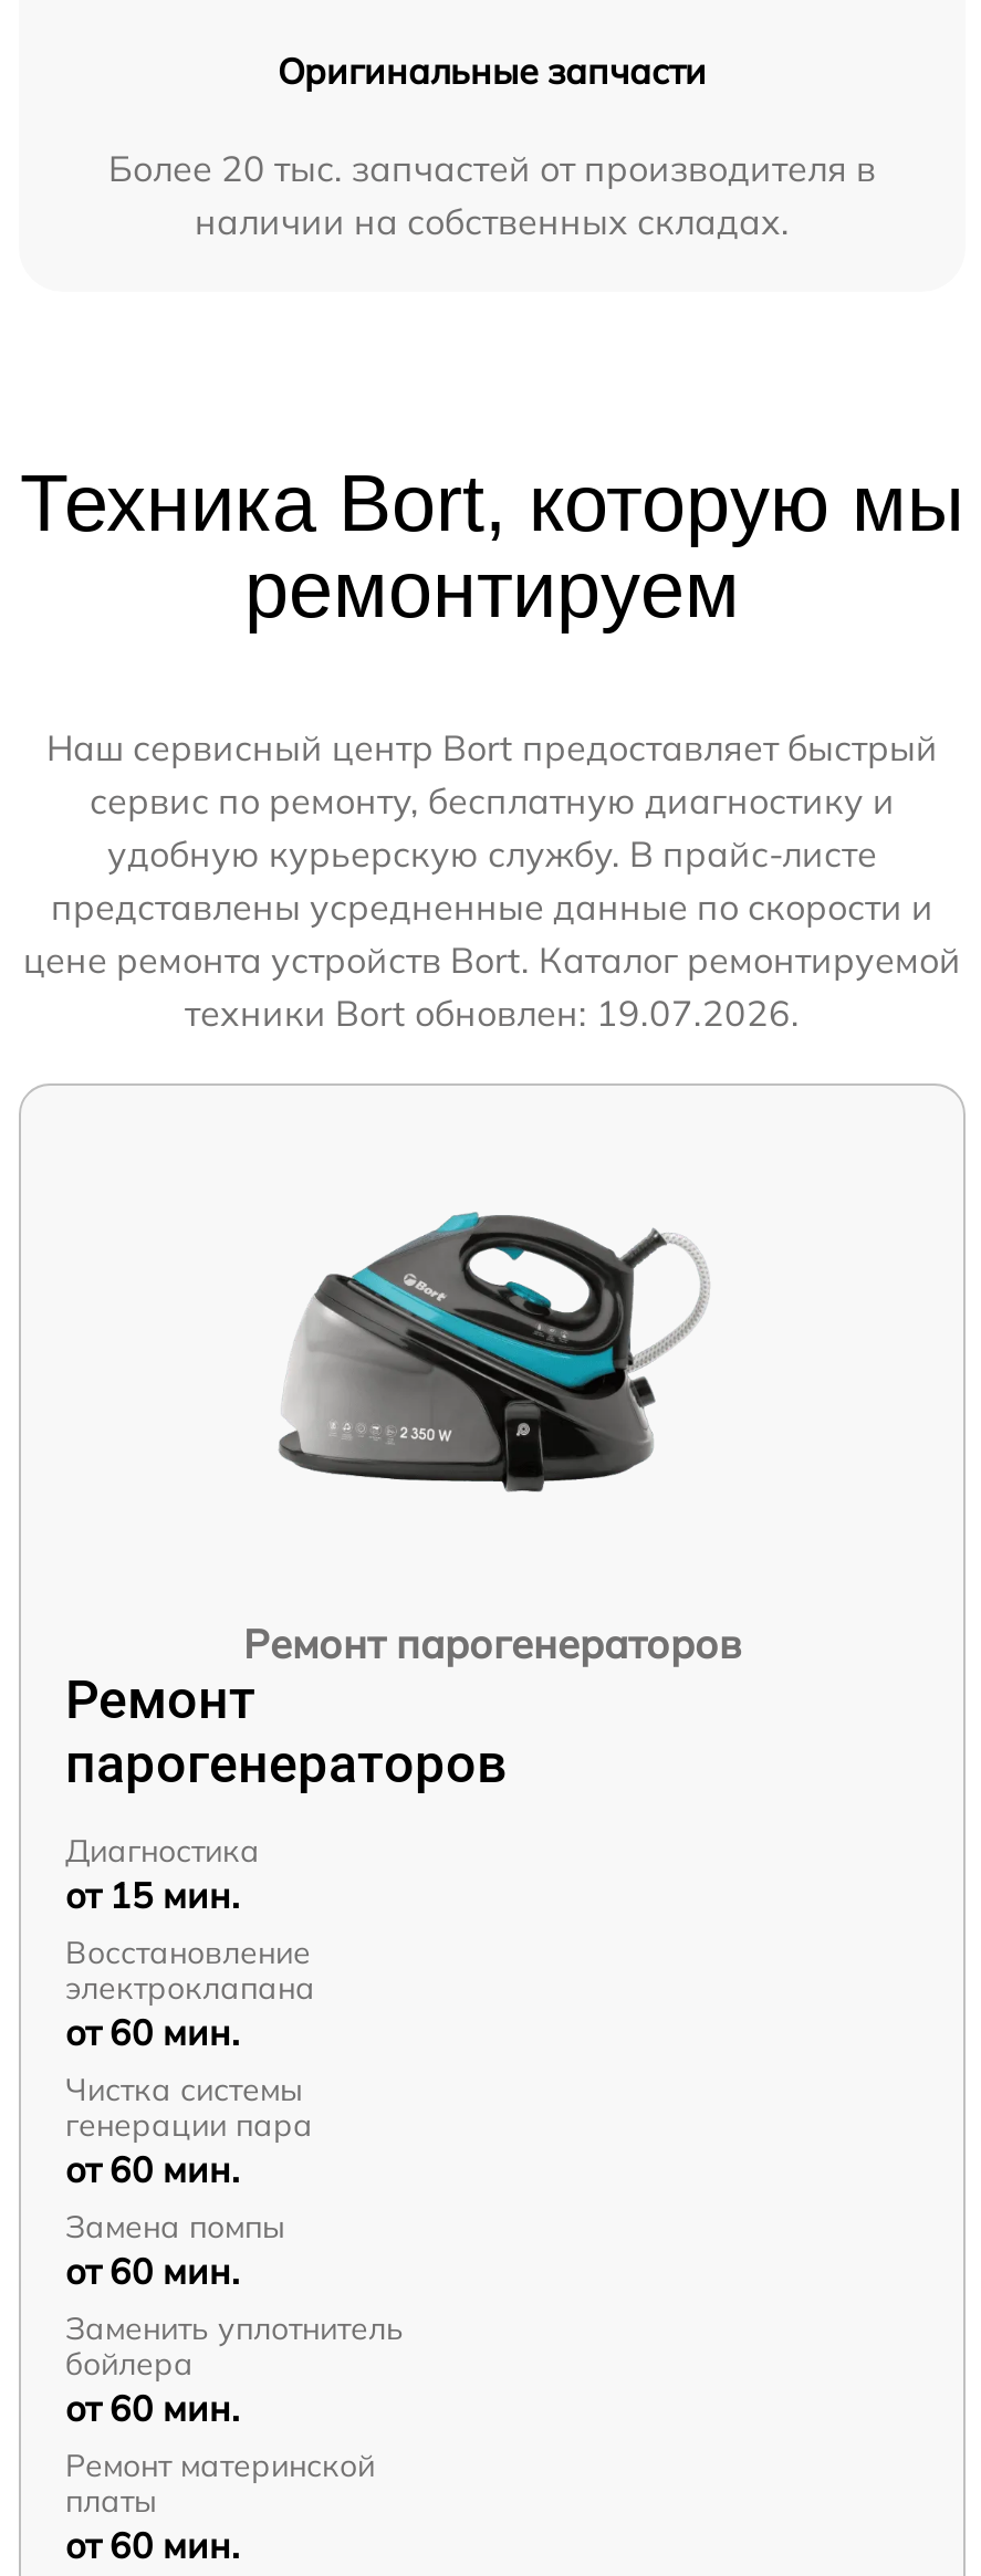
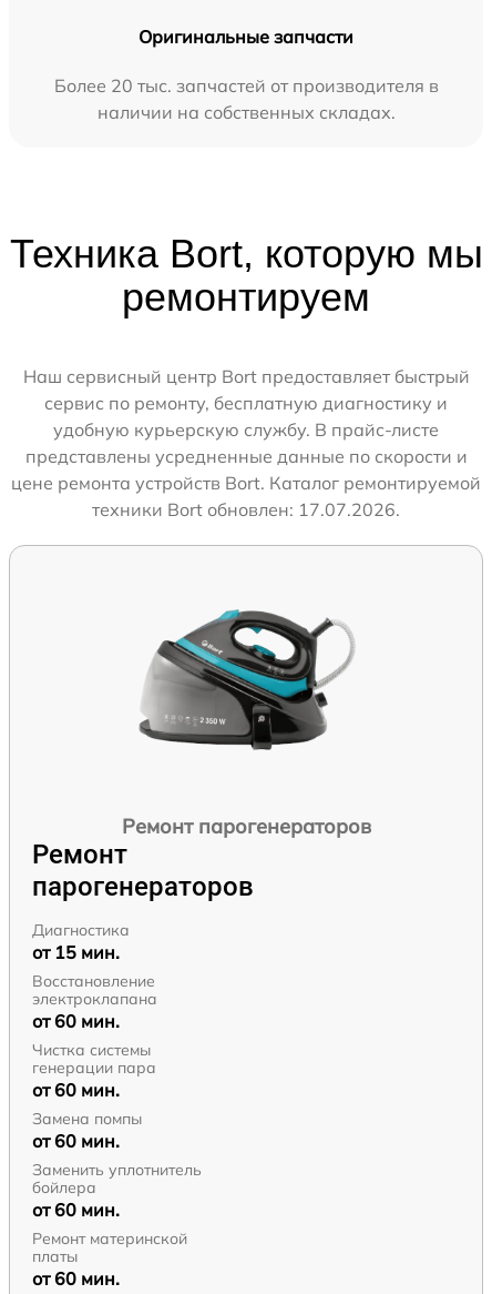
- техники Bort обновлен: 19.07.2026.
+ техники Bort обновлен: 17.07.2026.
